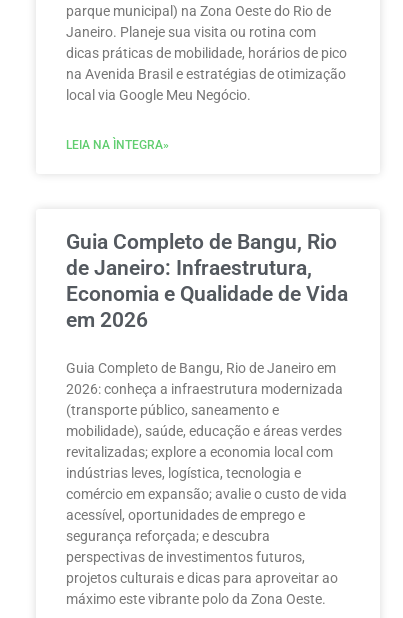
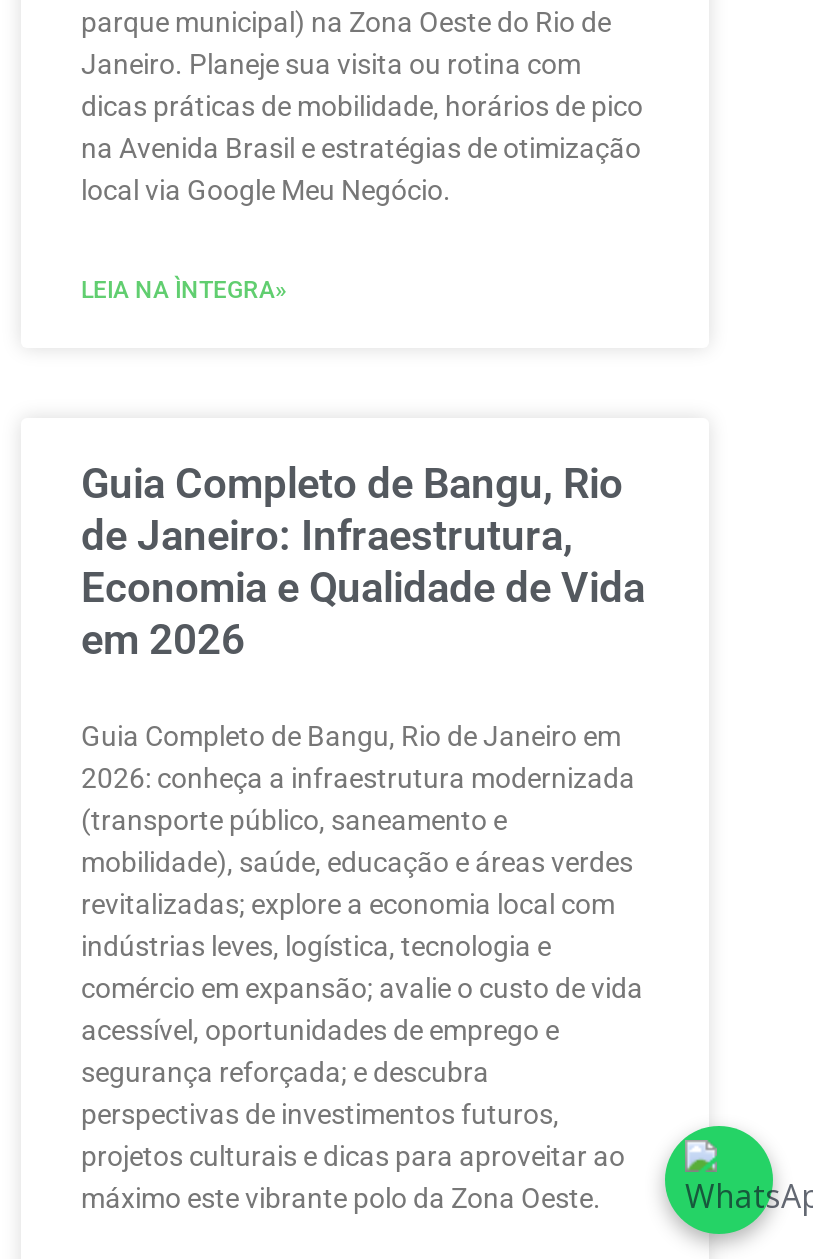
+ [image]
